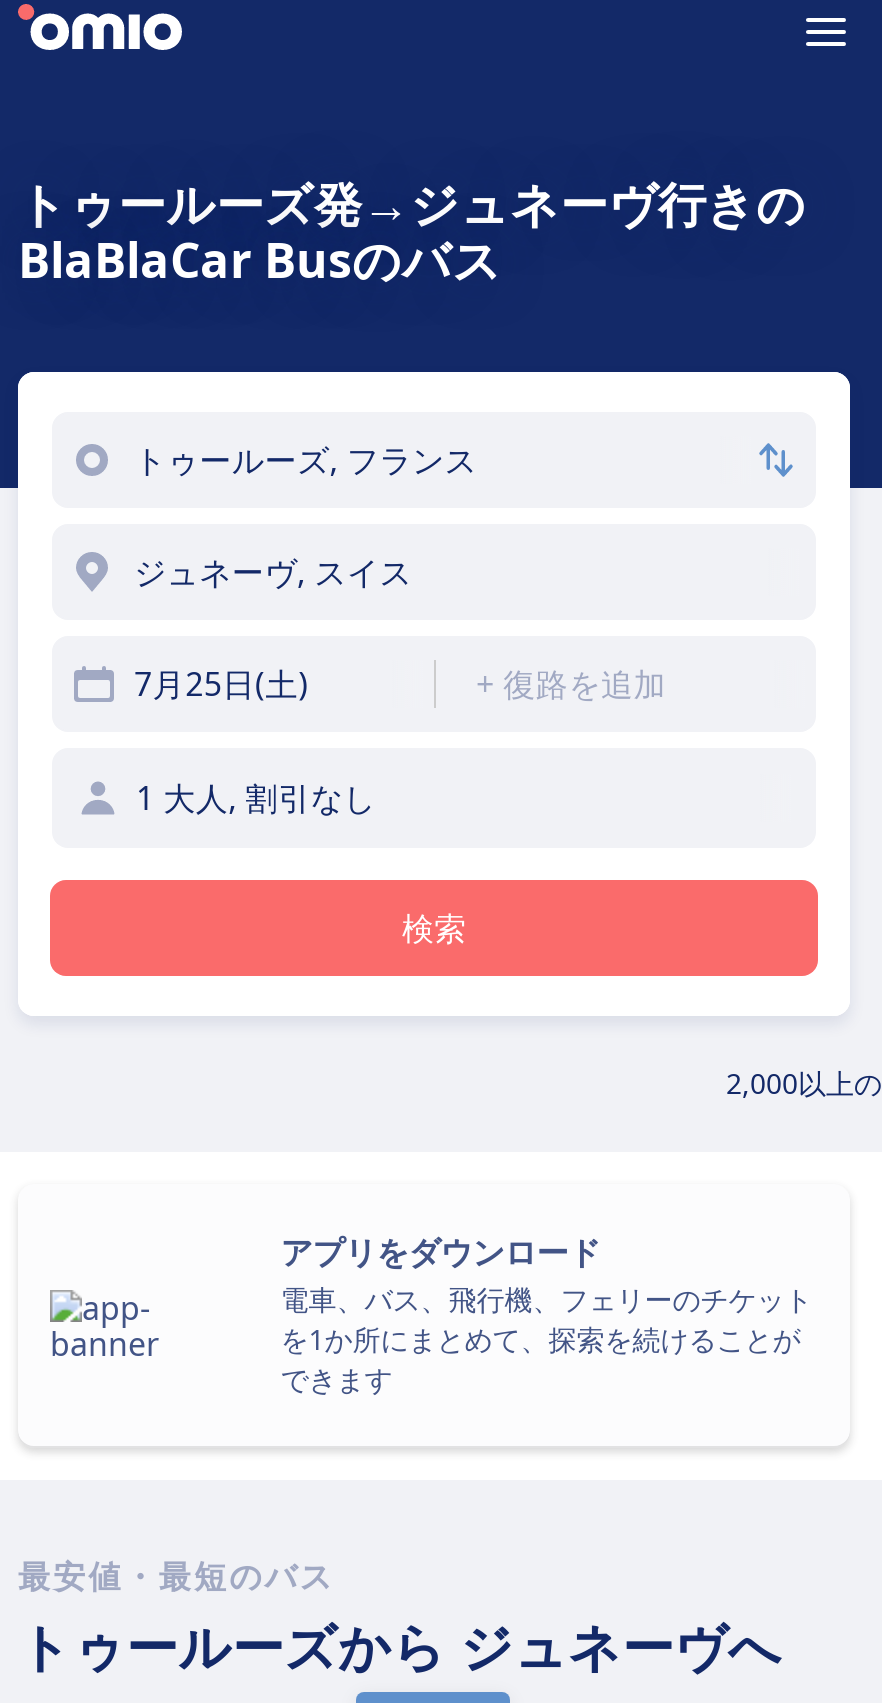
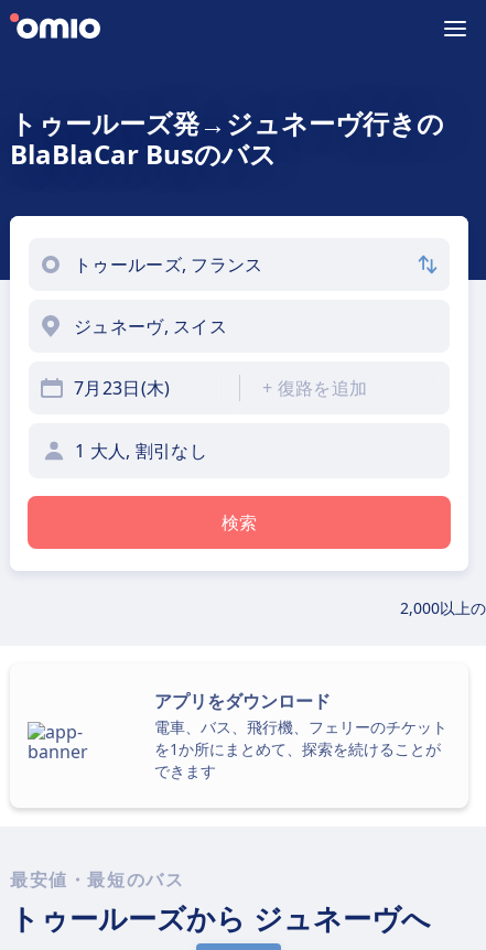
- 7月25日(土)
+ 7月23日(木)
